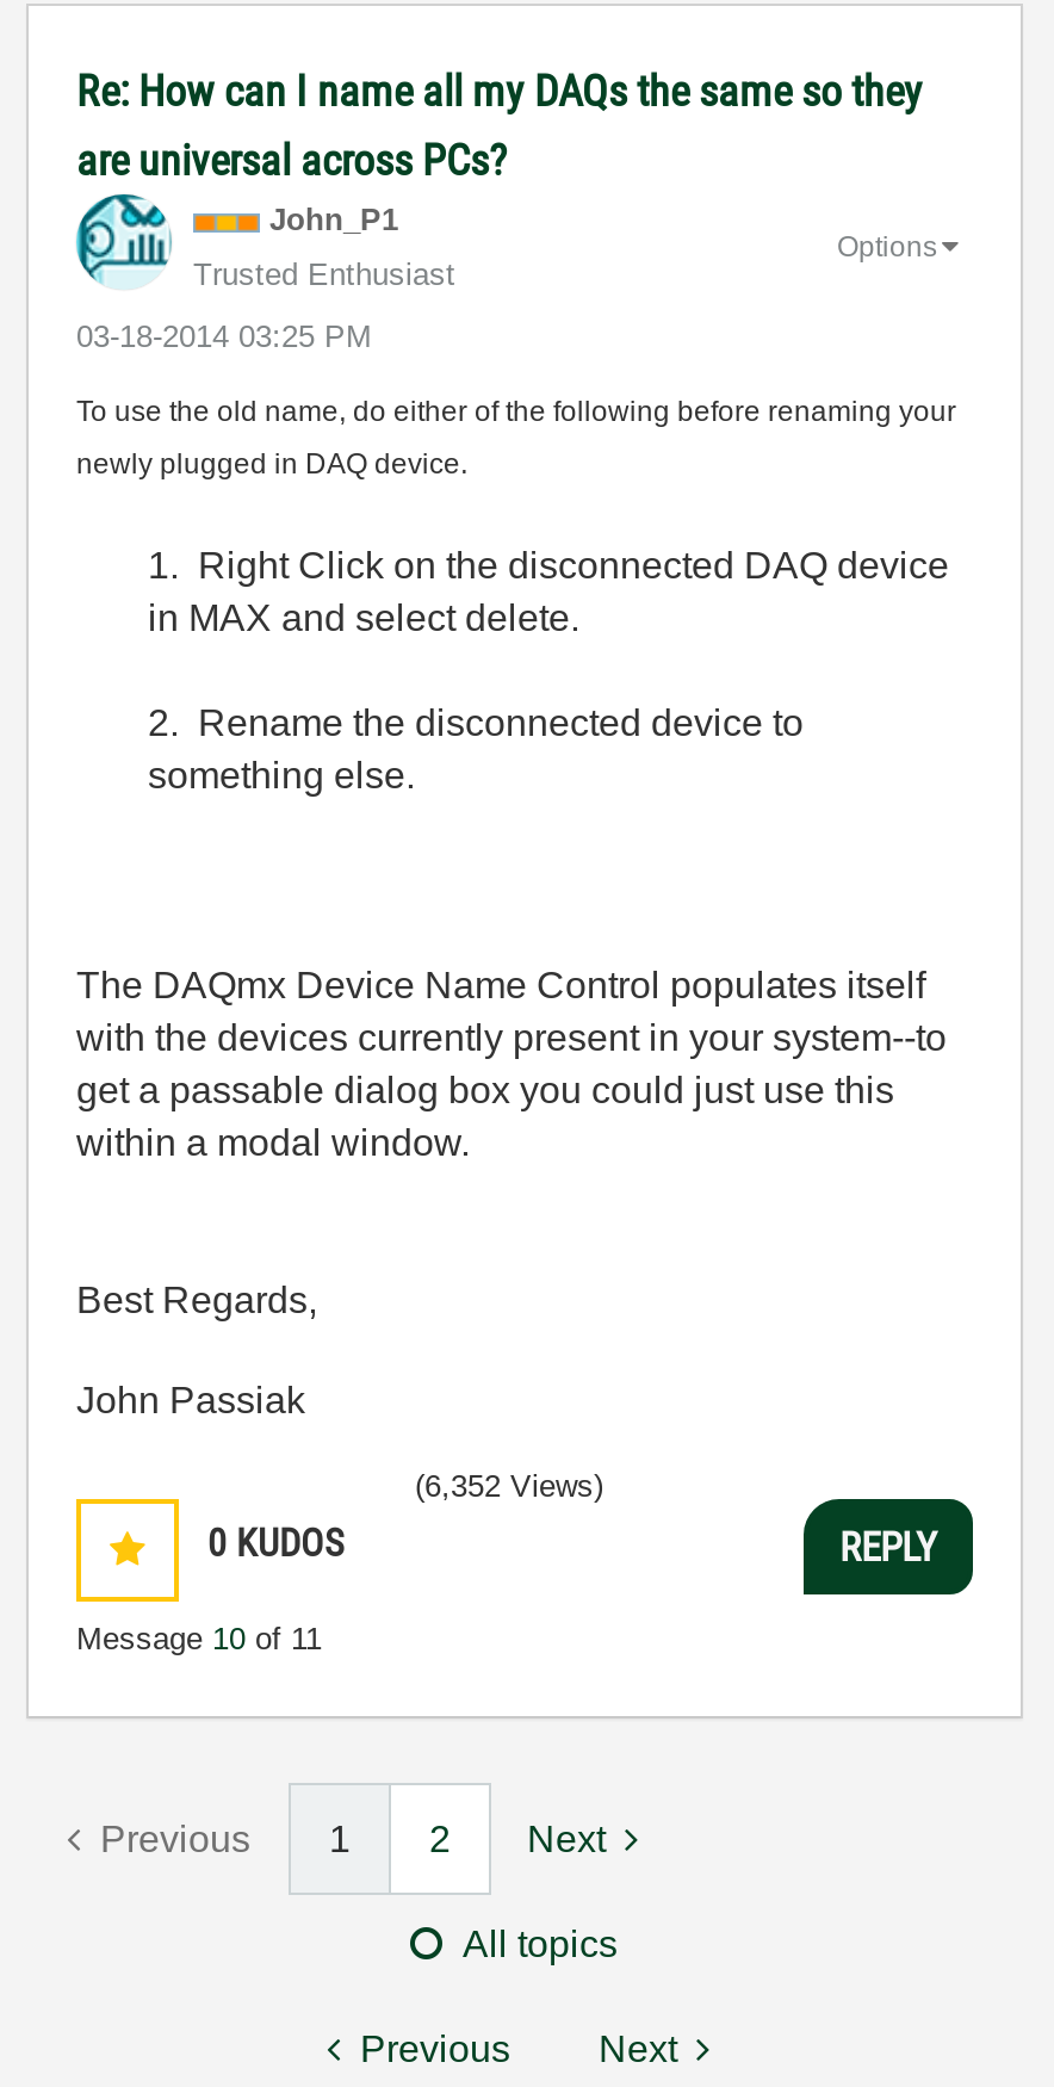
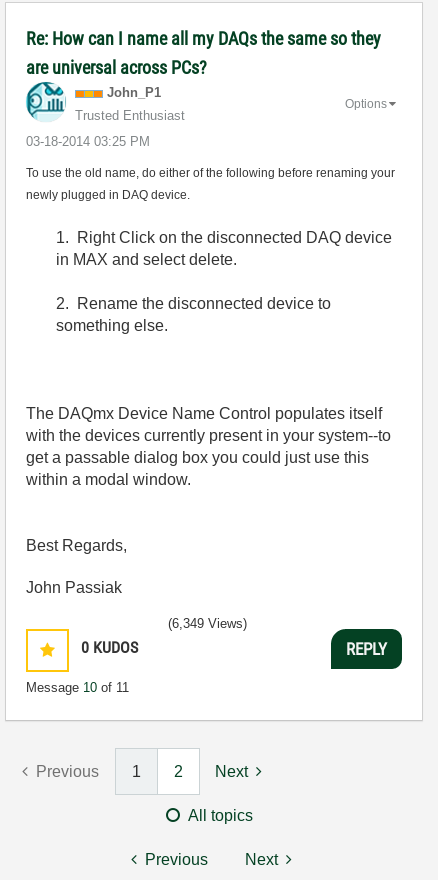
- (6,352 Views)
+ (6,349 Views)
